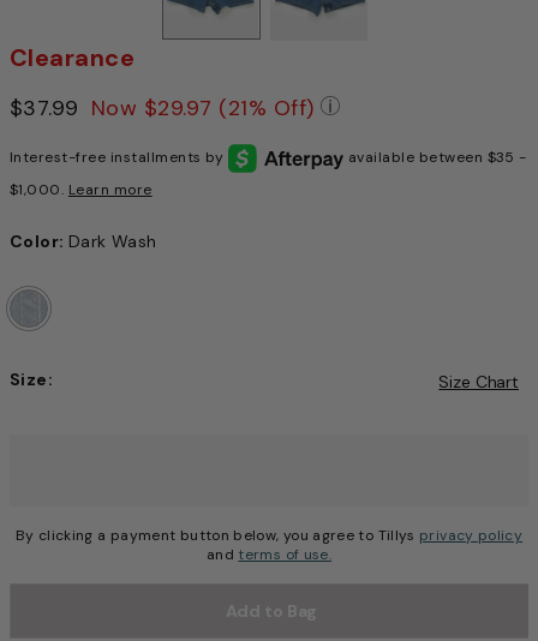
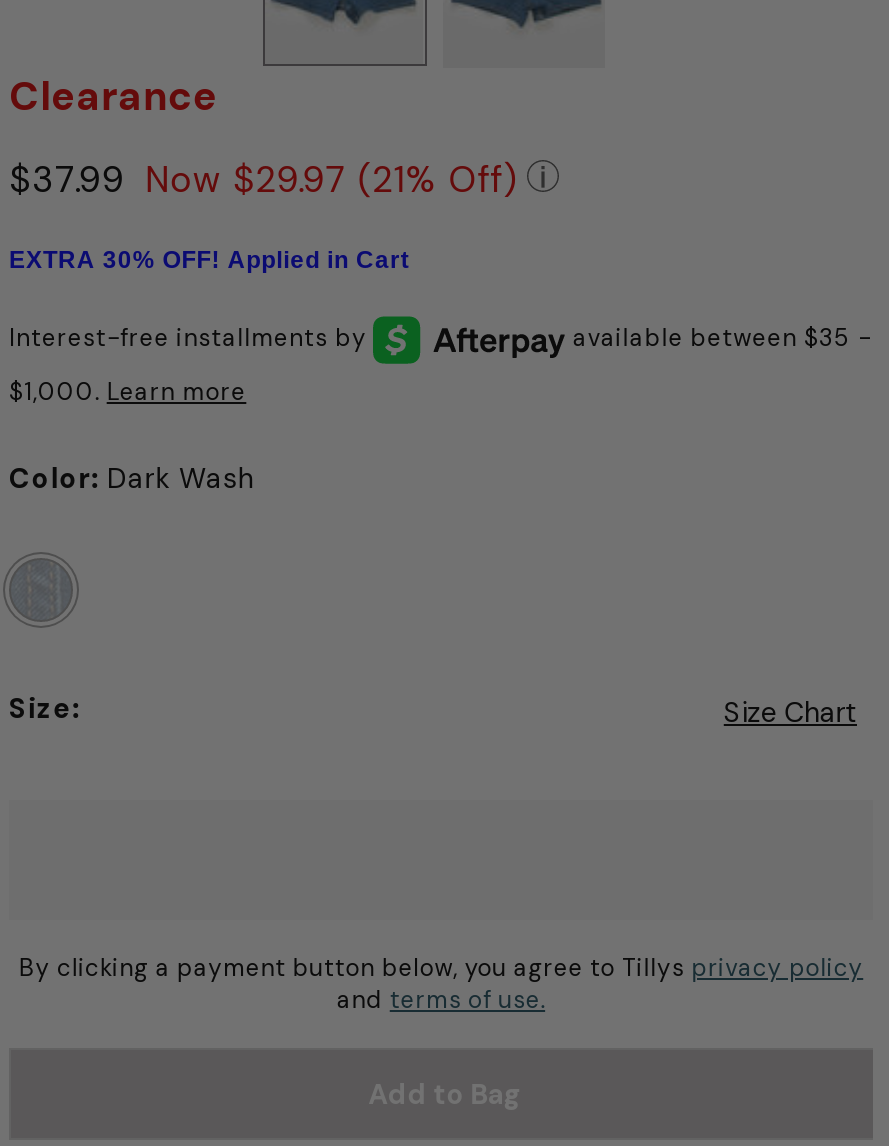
+ EXTRA 30% OFF! Applied in Cart
